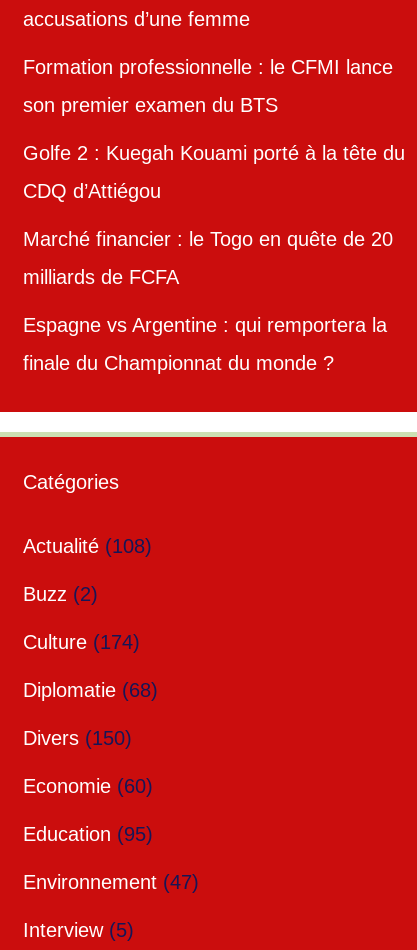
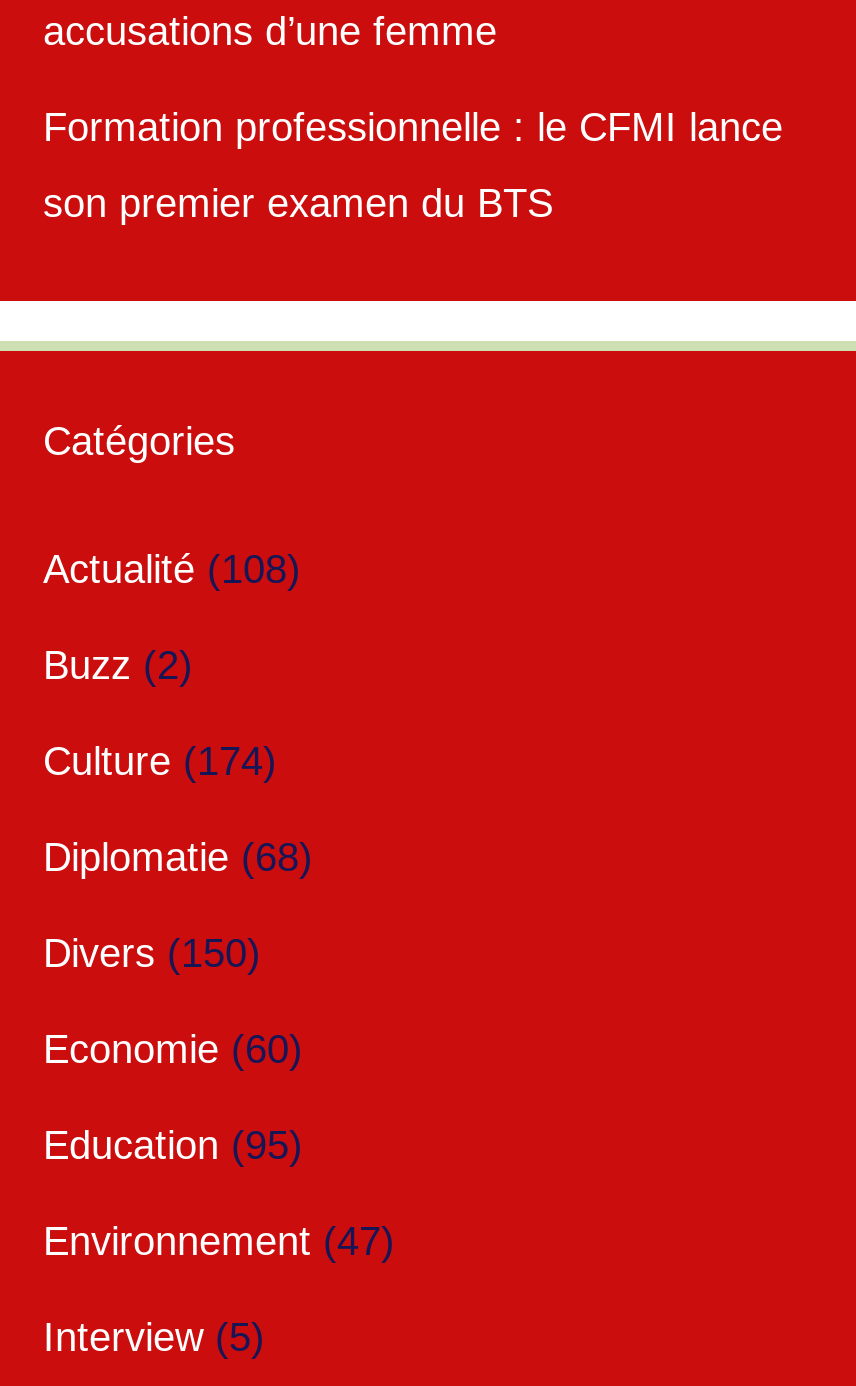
- Golfe 2 : Kuegah Kouami porté à la tête du
- CDQ d’Attiégou
- Marché financier : le Togo en quête de 20
- milliards de FCFA
- Espagne vs Argentine : qui remportera la
- finale du Championnat du monde ?
